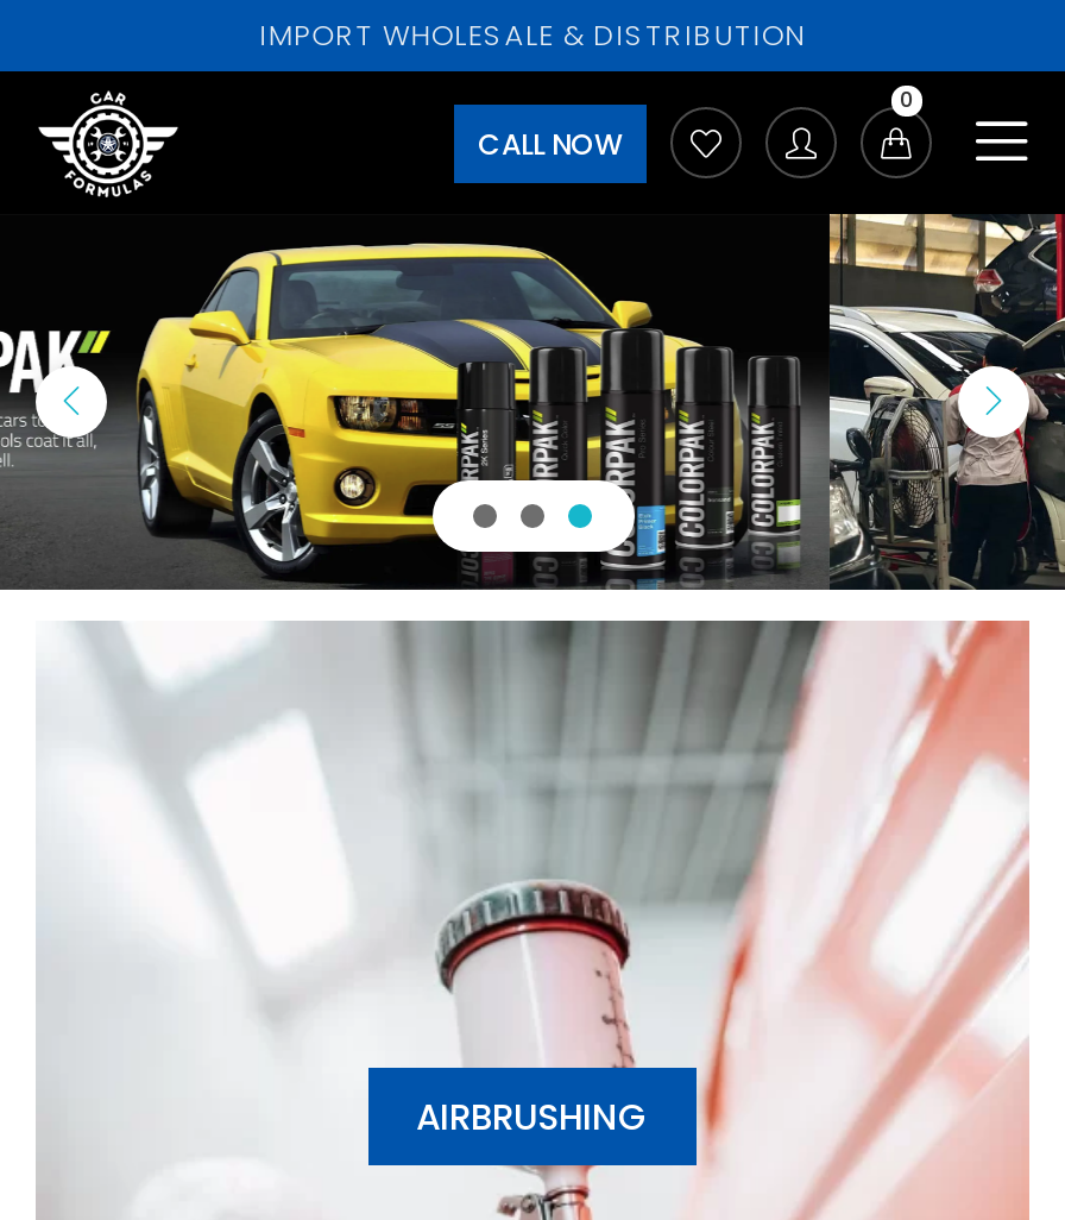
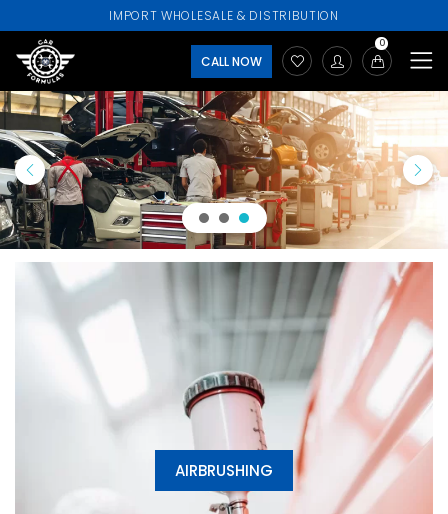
- [image]
+ [image]
